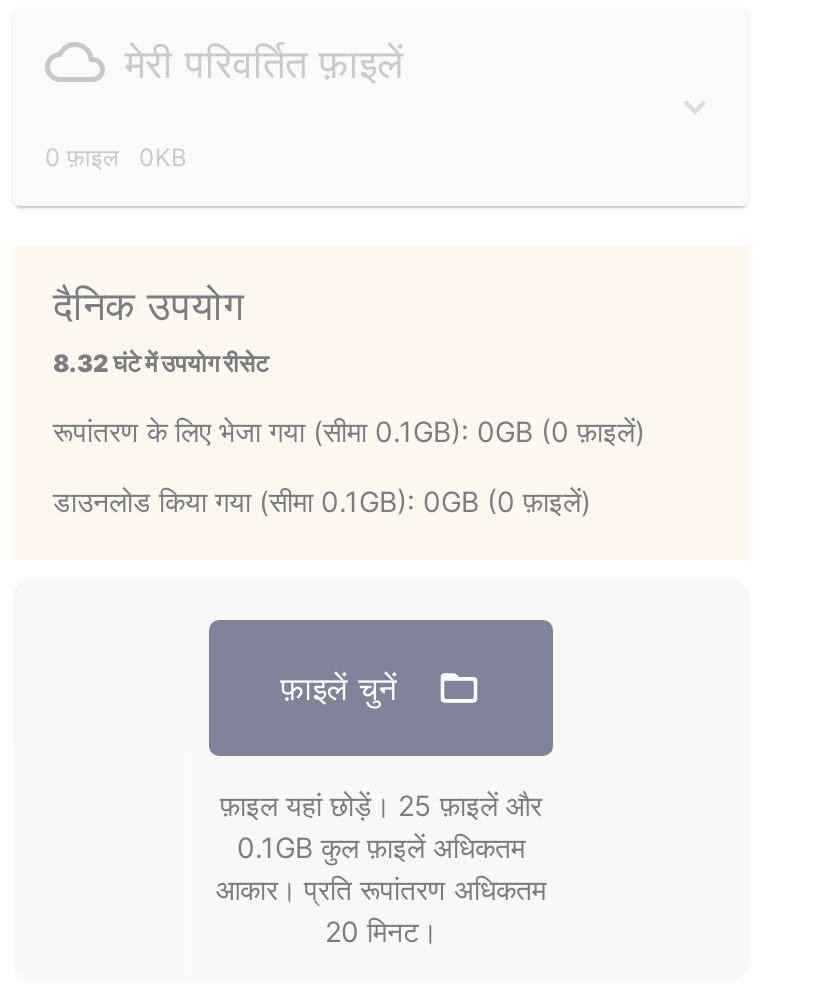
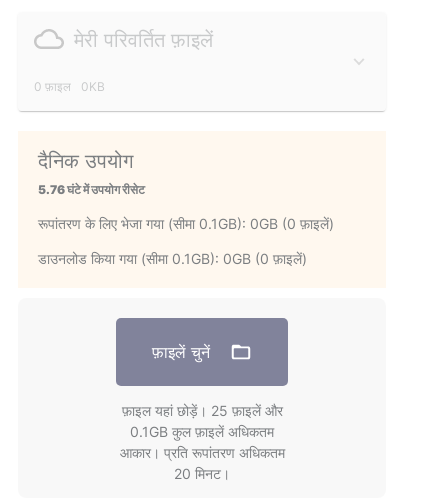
- 8.32 घंटे में उपयोग रीसेट
+ 5.76 घंटे में उपयोग रीसेट
